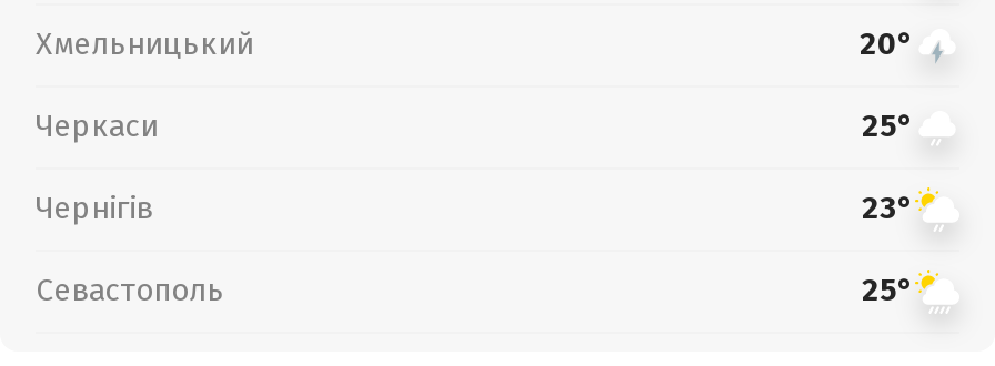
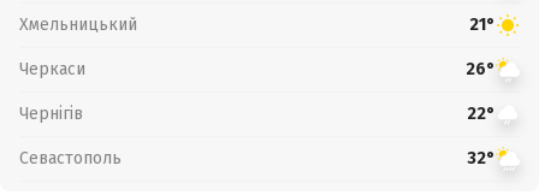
- 20°
+ 21°

- 25°
+ 26°

- 23°
+ 22°

- 25°
+ 32°
